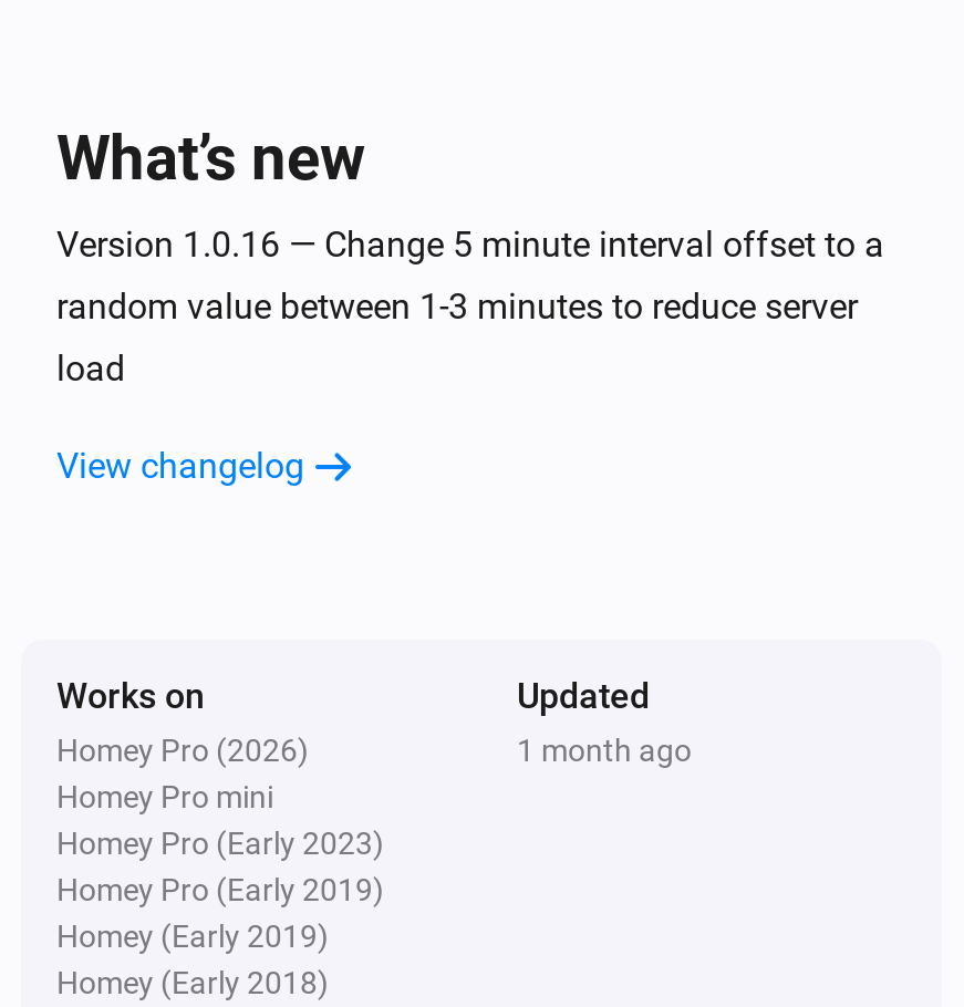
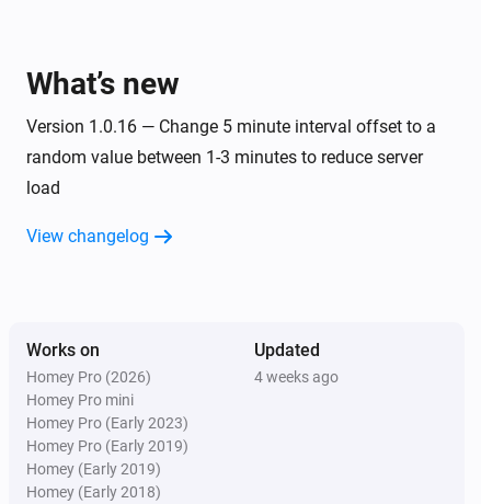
- 1 month ago
+ 4 weeks ago
